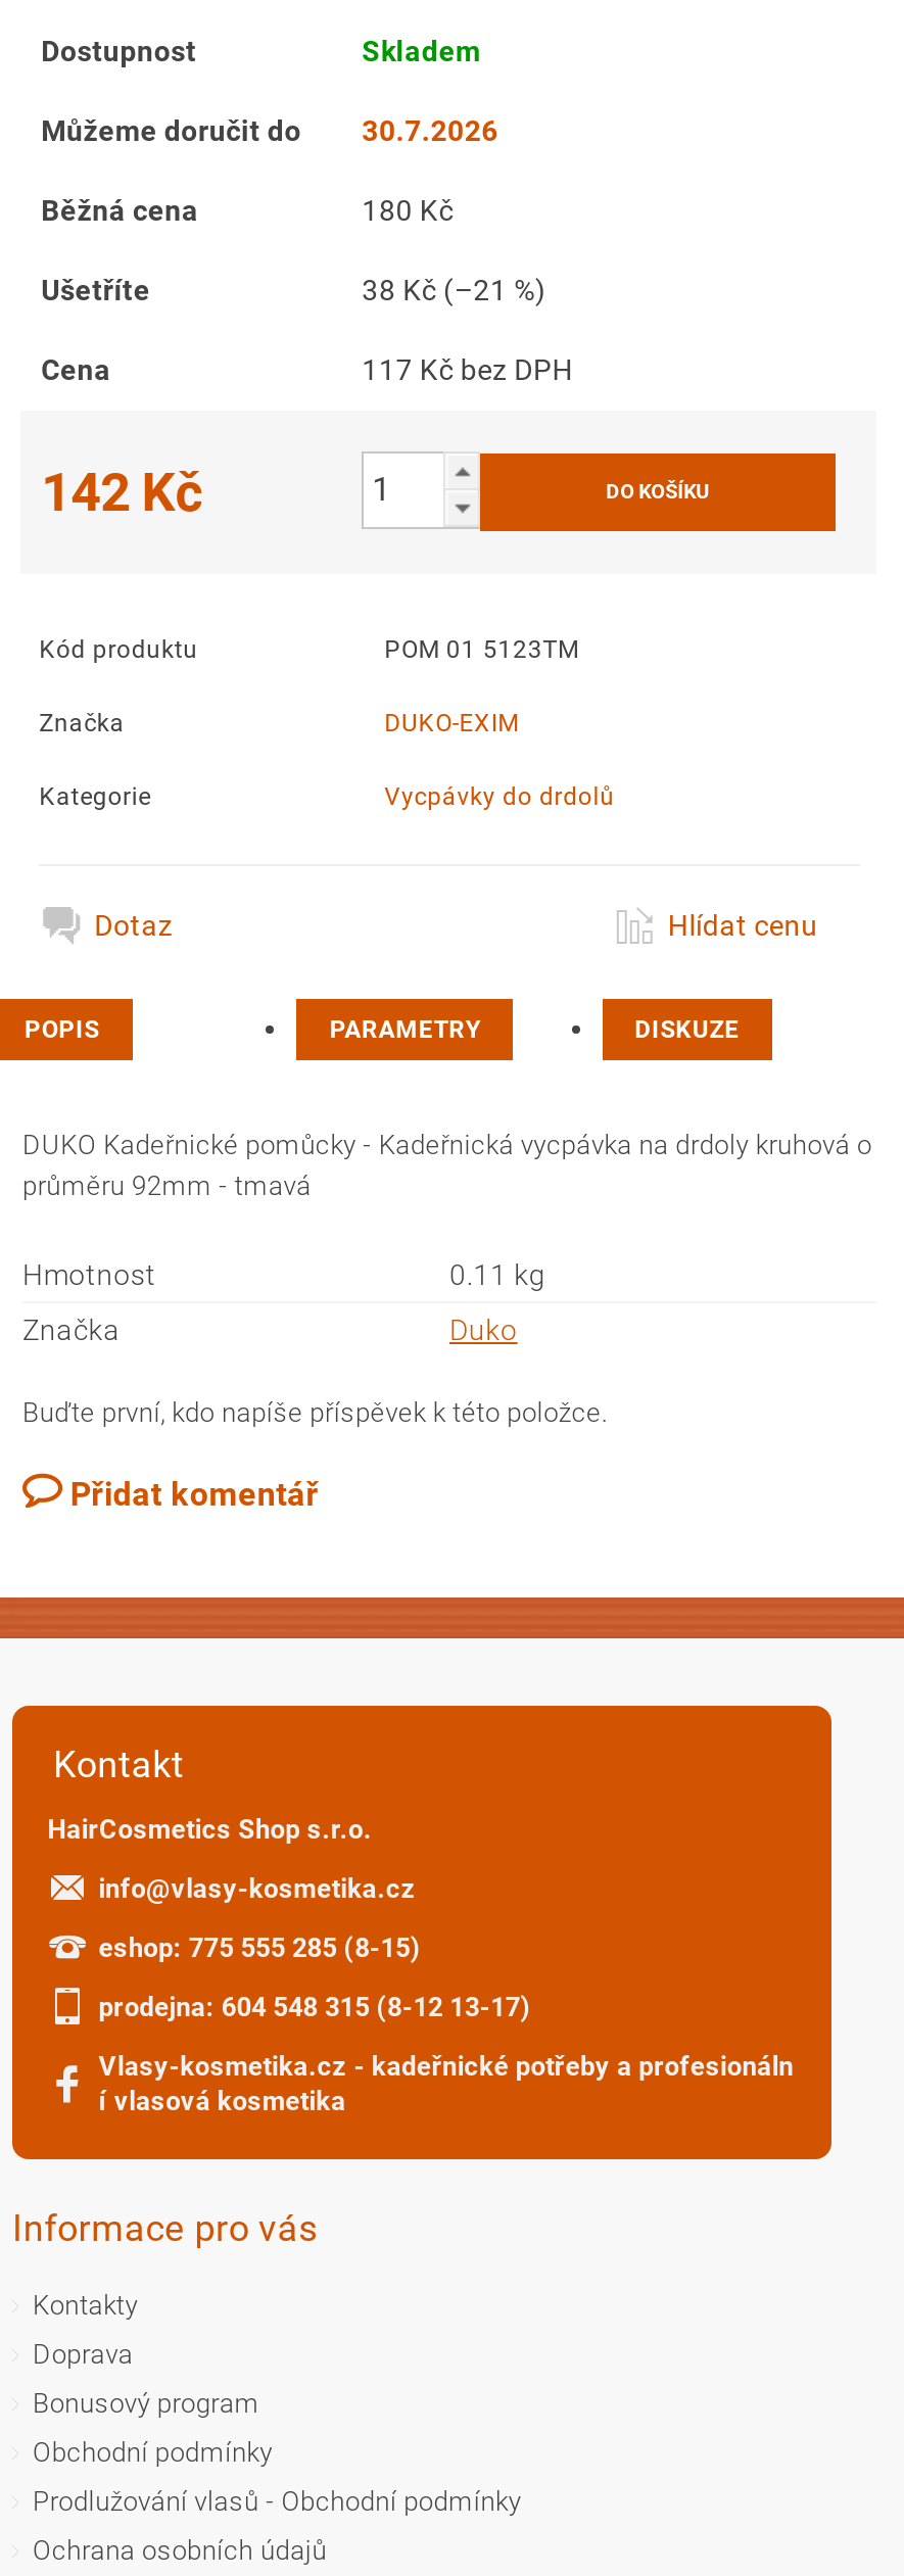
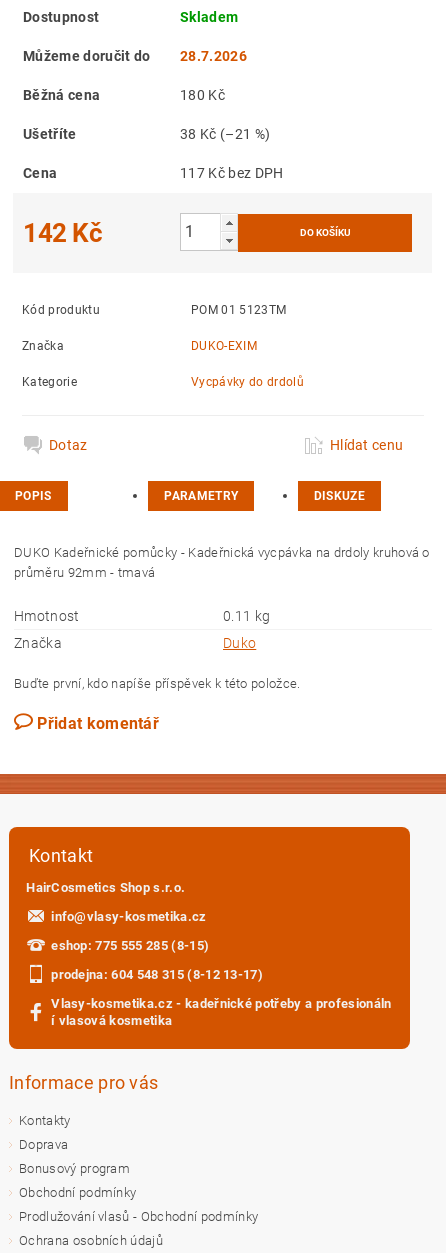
- Můžeme doručit do 30.7.2026
+ Můžeme doručit do 28.7.2026
